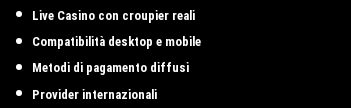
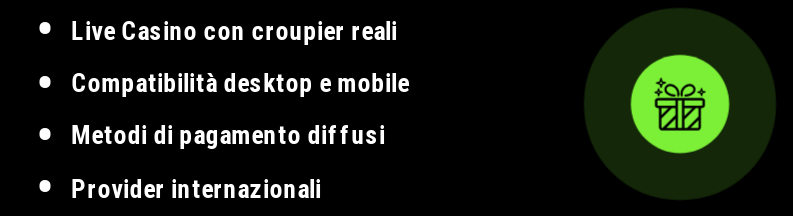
+ [image]
